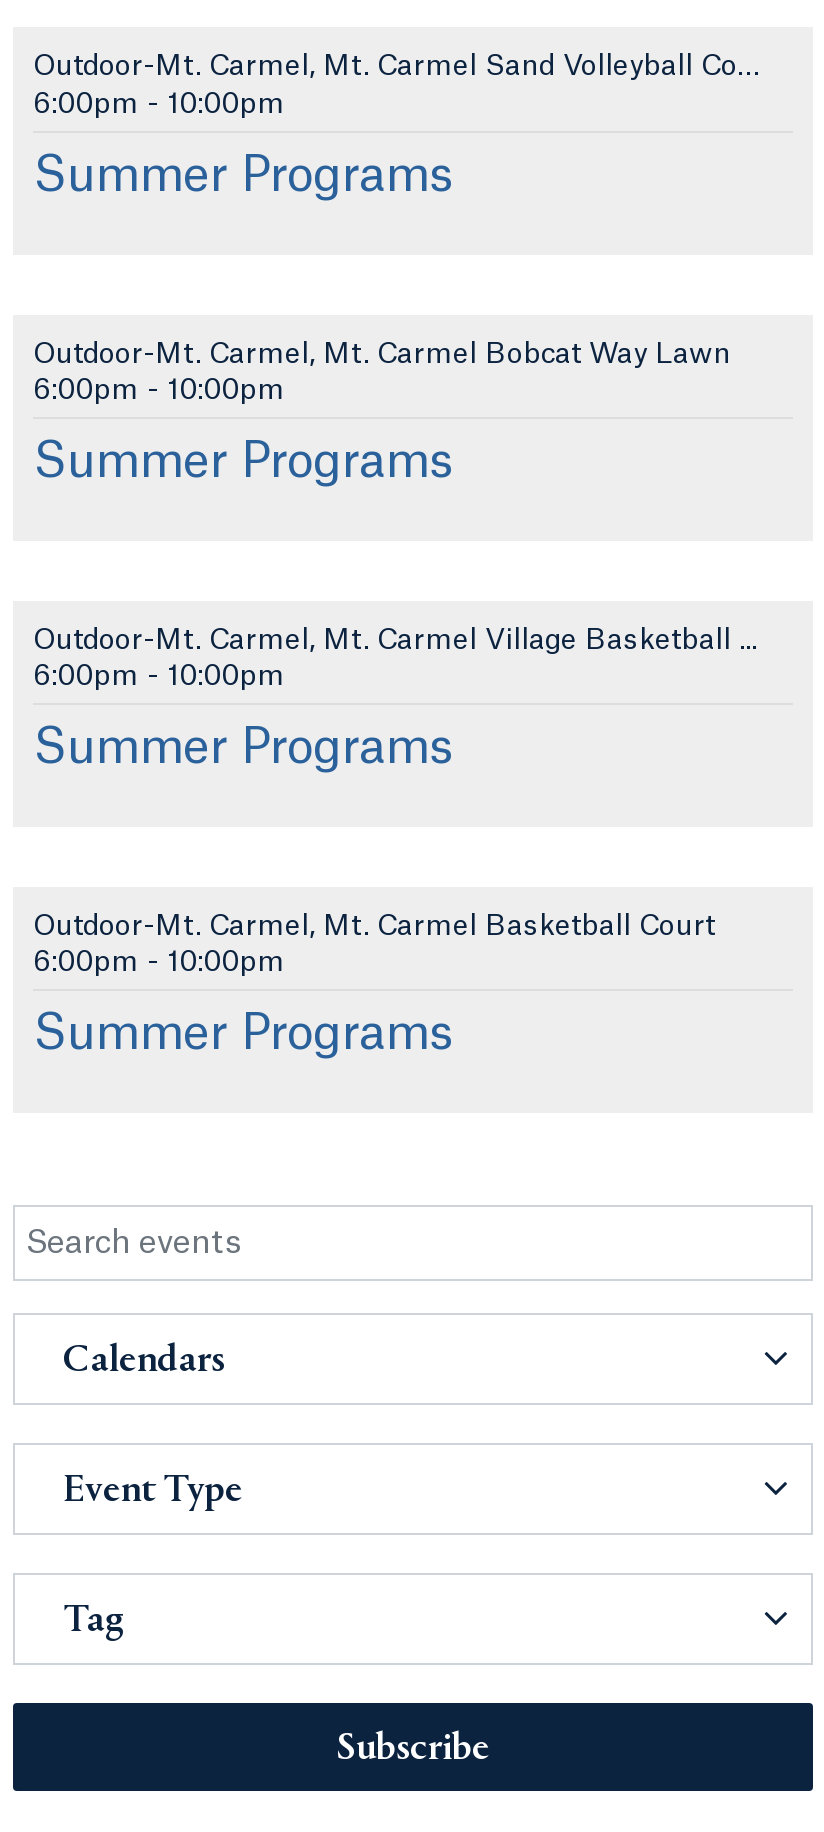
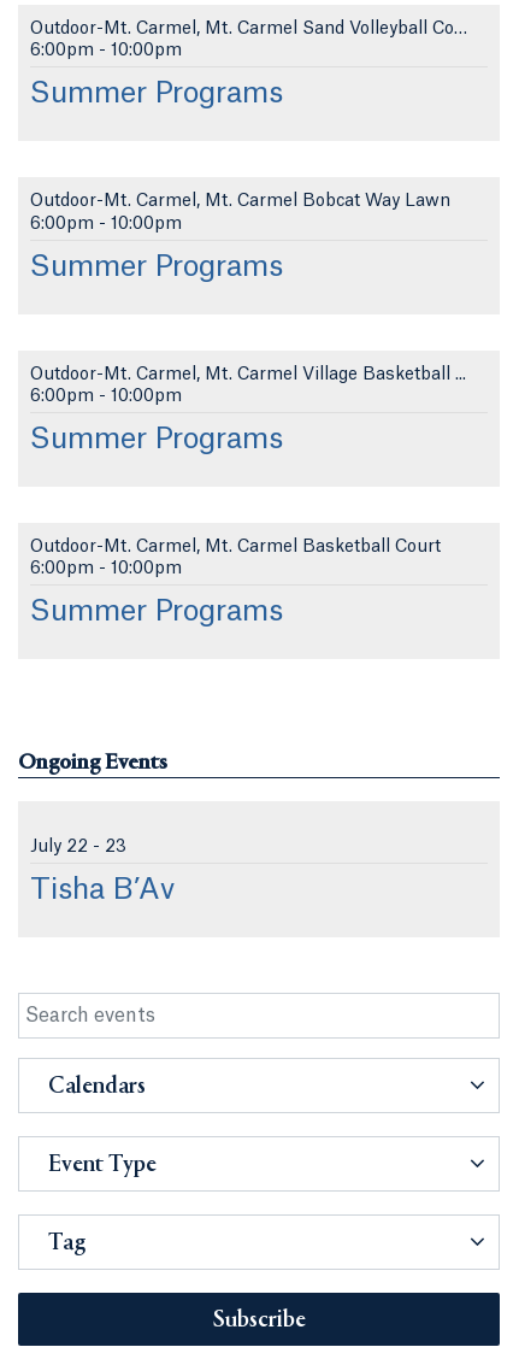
+ Ongoing Events

+ Jul y 22 - 23
+ Tisha B’Av
